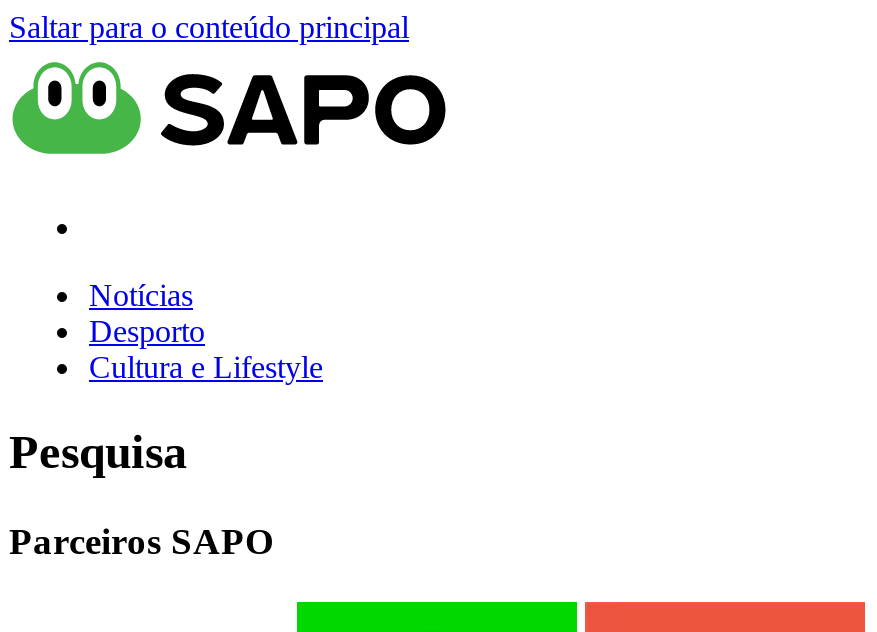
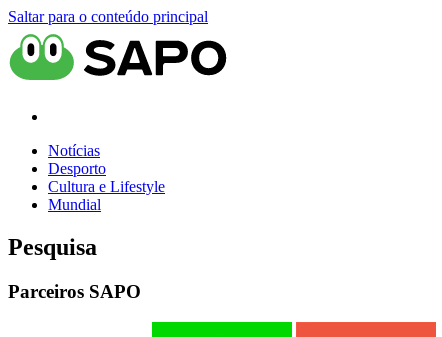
+ Mundial
